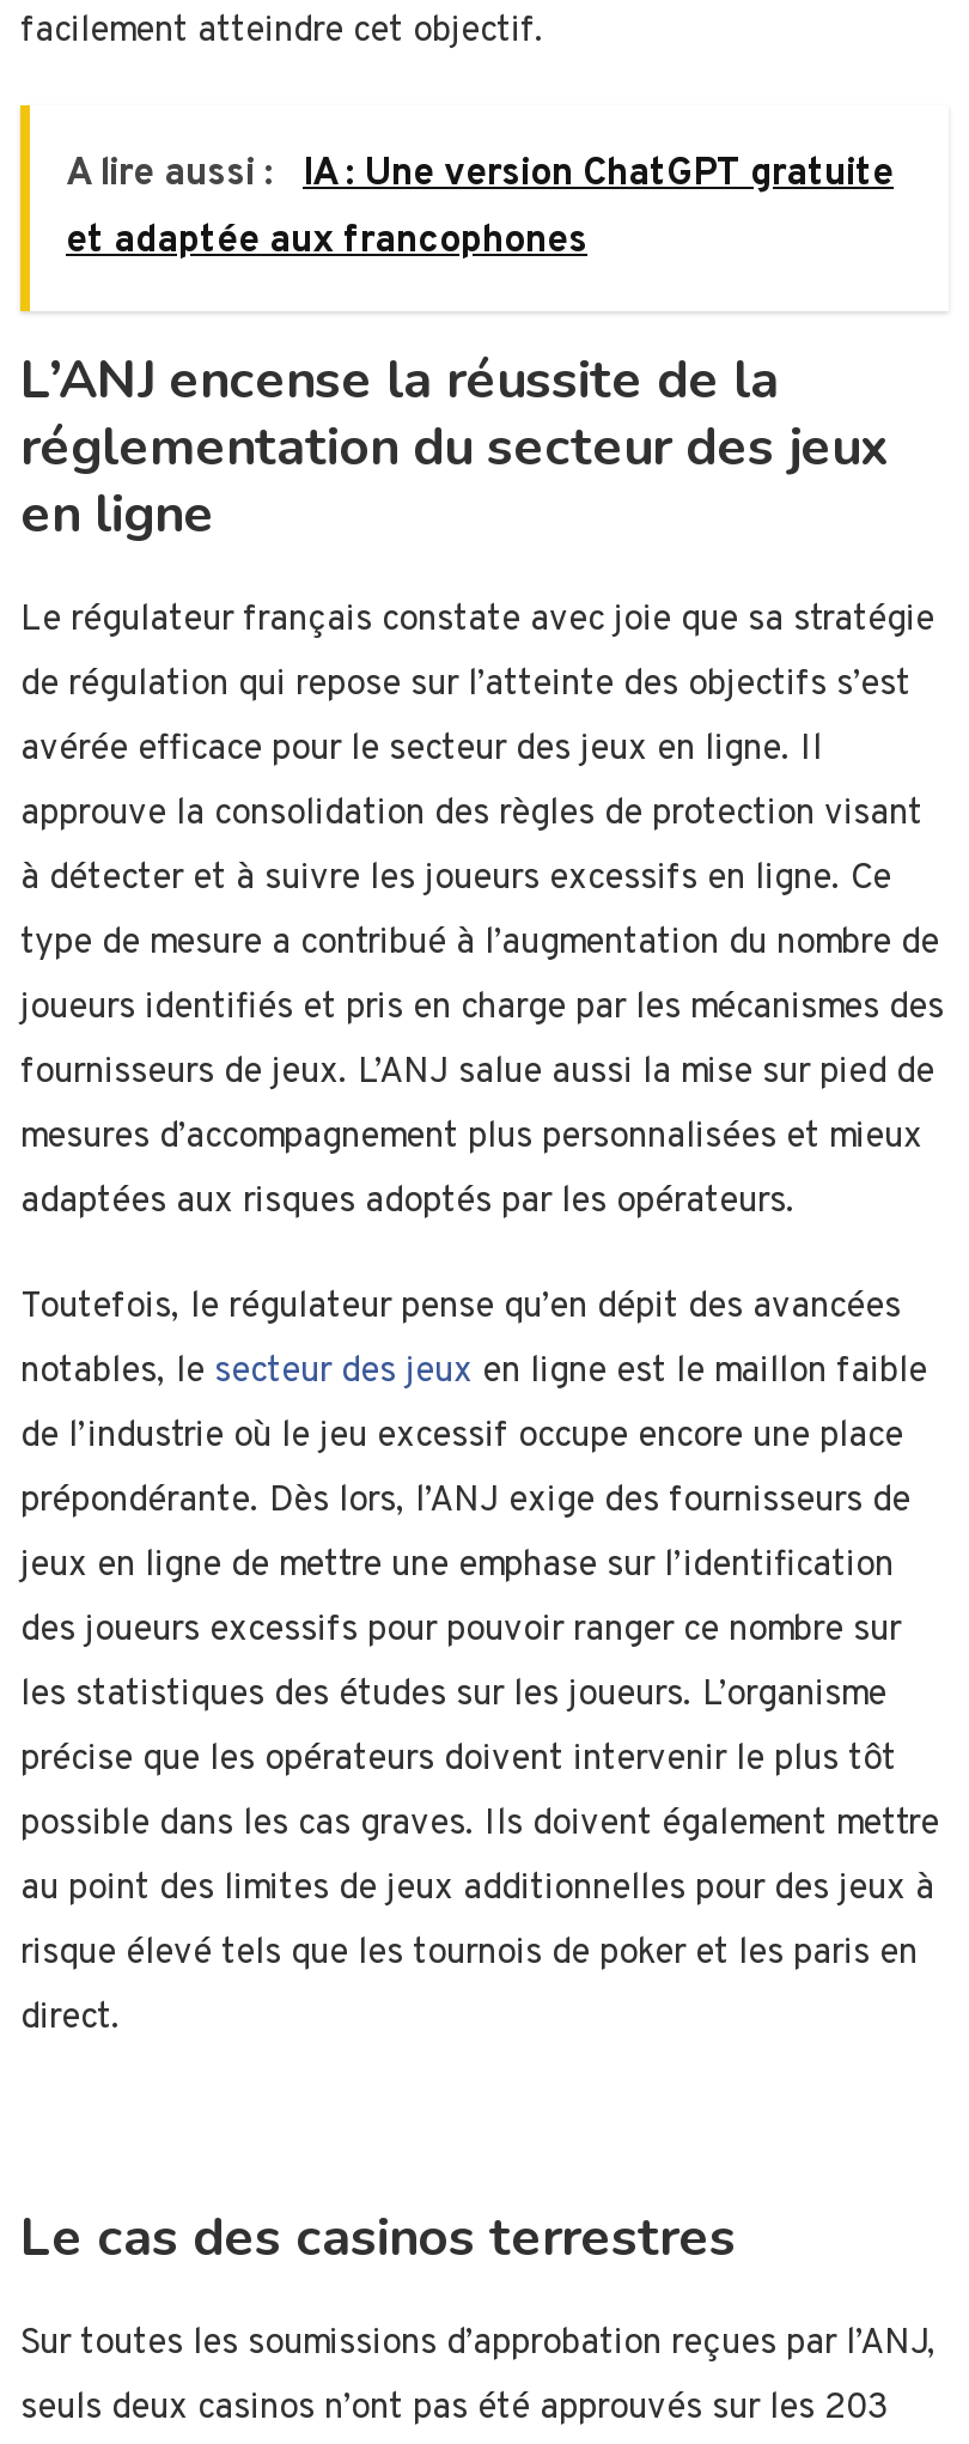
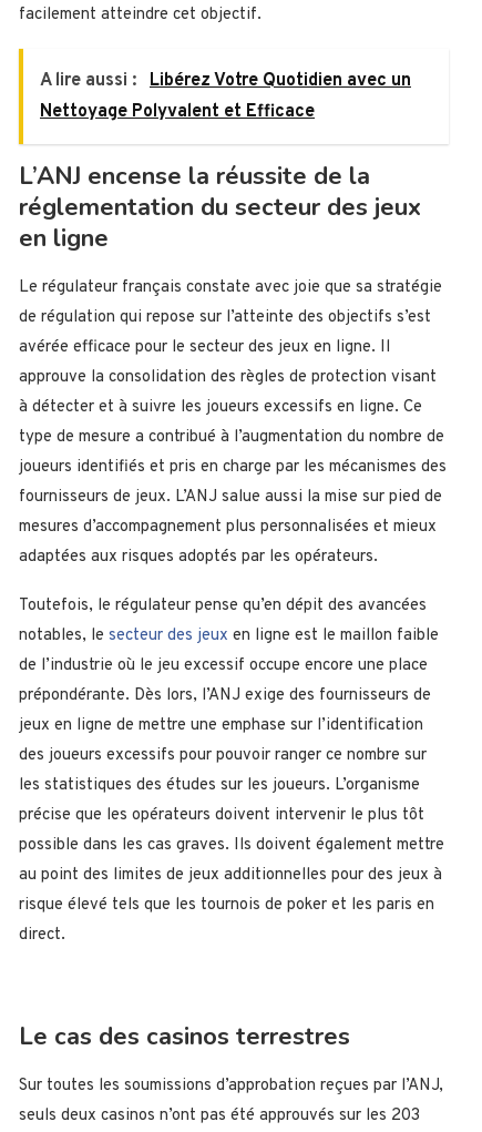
- A lire aussi : IA : Une version ChatGPT gratuite
- et adaptée aux francophones
+ A lire aussi : Libérez Votre Quotidien avec un
+ Nettoyage Polyvalent et Efficace
